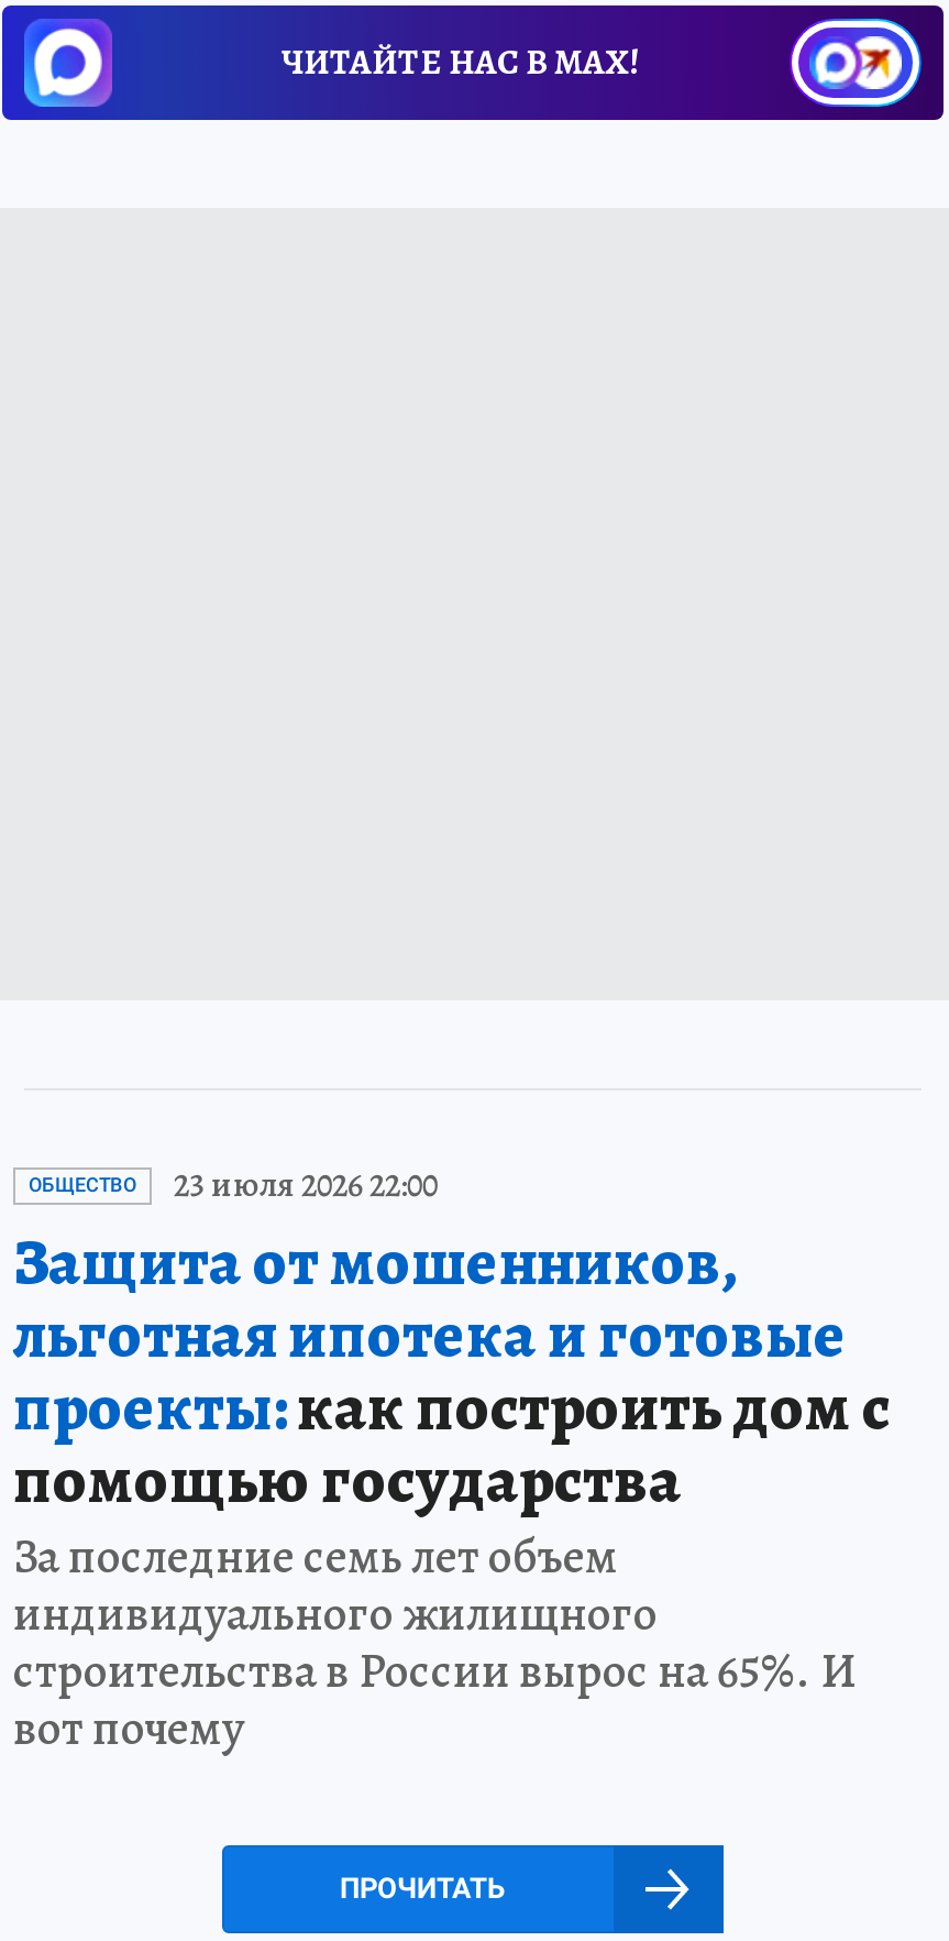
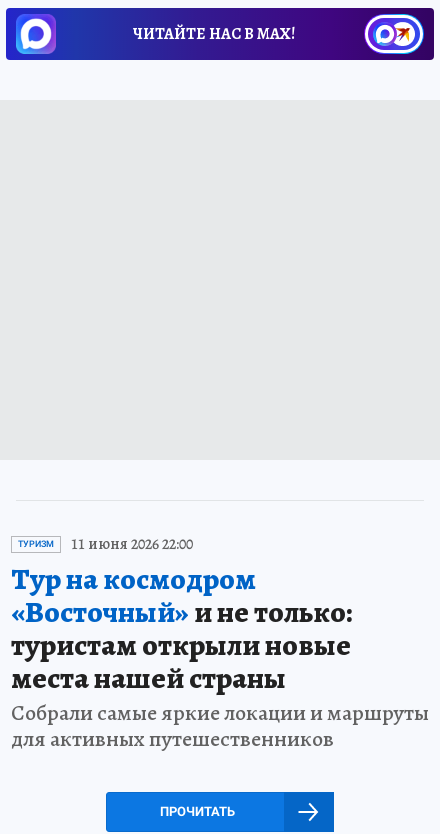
- ОБЩЕСТВО
- 23 июля 2026 22:00
- Защита от мошенников,
- льготная ипотека и готовые
- проекты:как построить дом с
- помощью государства
- За последние семь лет объем
- индивидуального жилищного
- строительства в России вырос на 65%. И
- вот почему
+ ТУРИЗМ
+ 11 июня 2026 22:00
+ Тур на космодром
+ «Восточный»и не только:
+ туристам открыли новые
+ места нашей страны
+ Собрали самые яркие локации и маршруты
+ для активных путешественников
